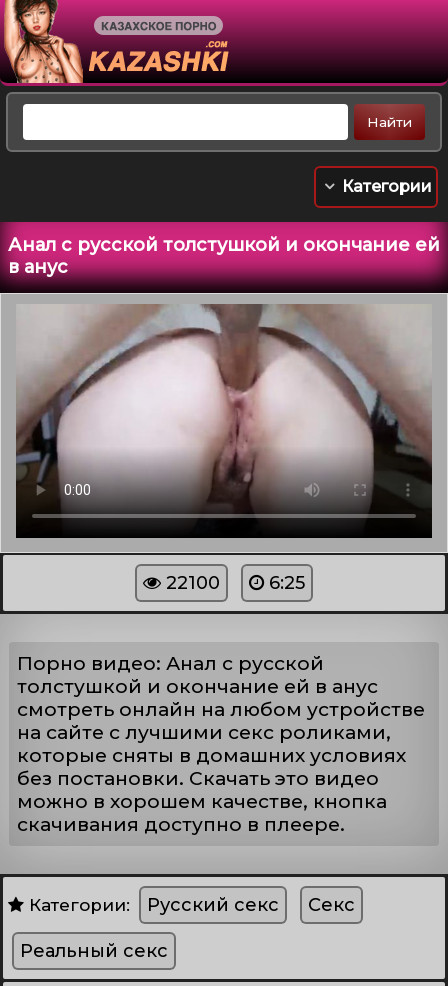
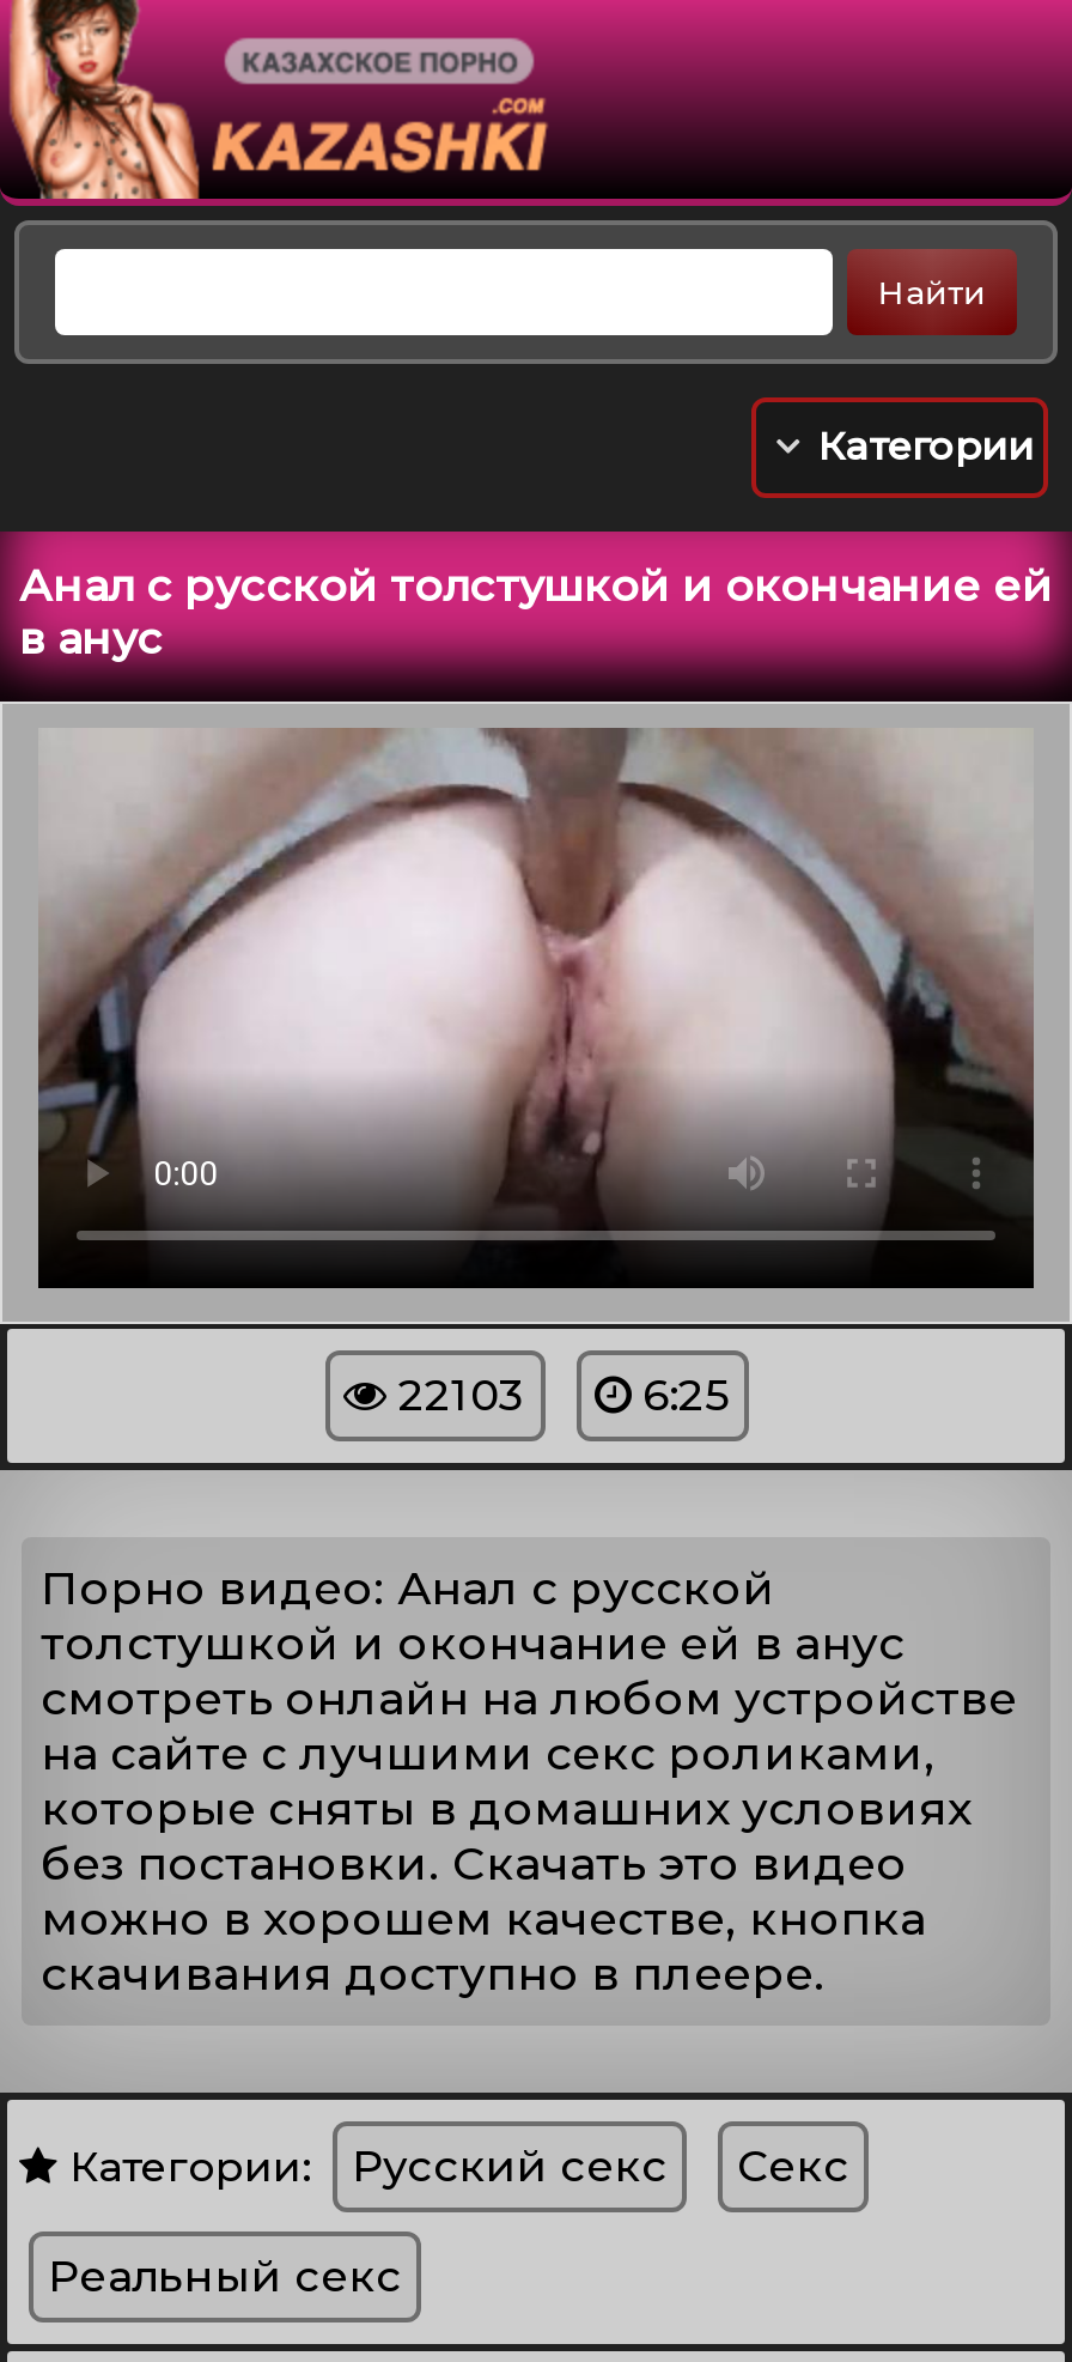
- 22100 6:25
+ 22103 6:25
